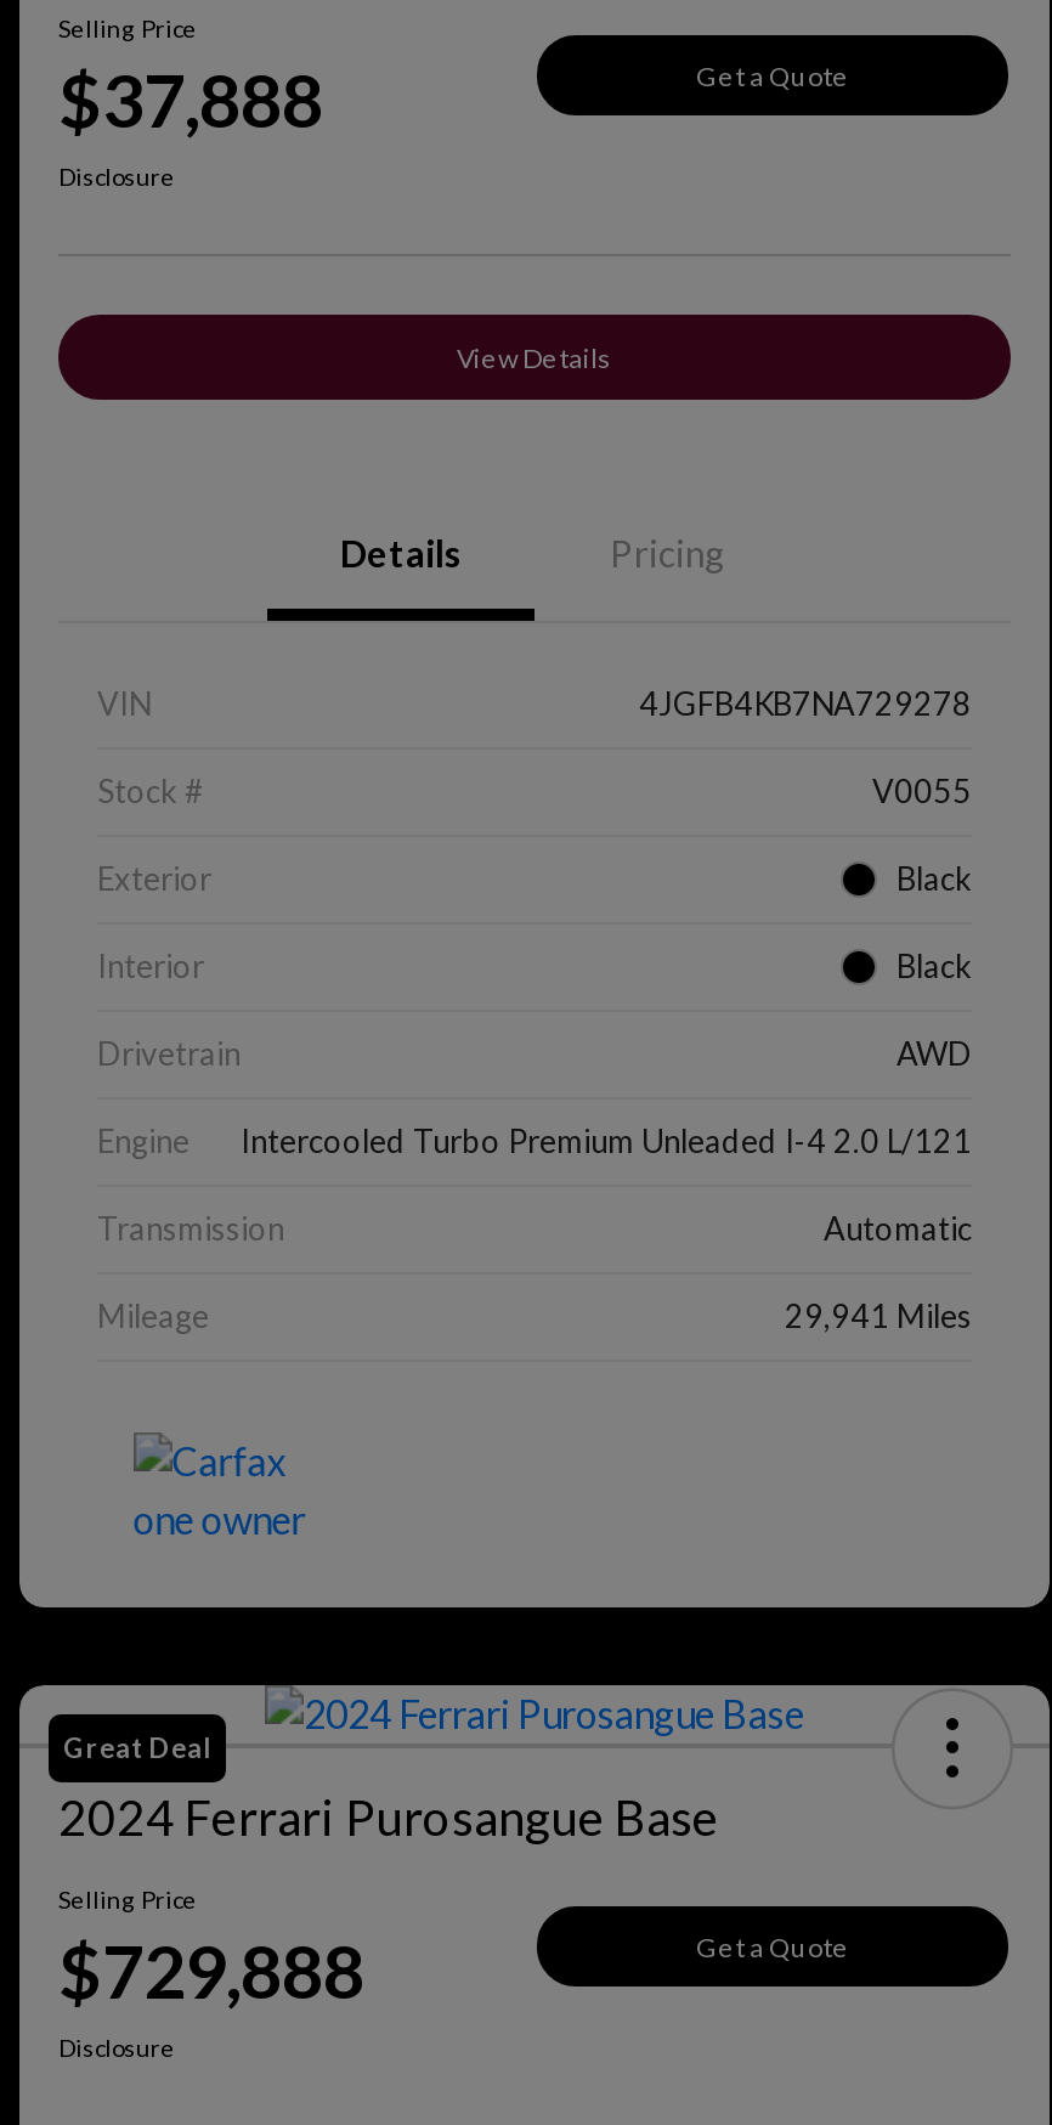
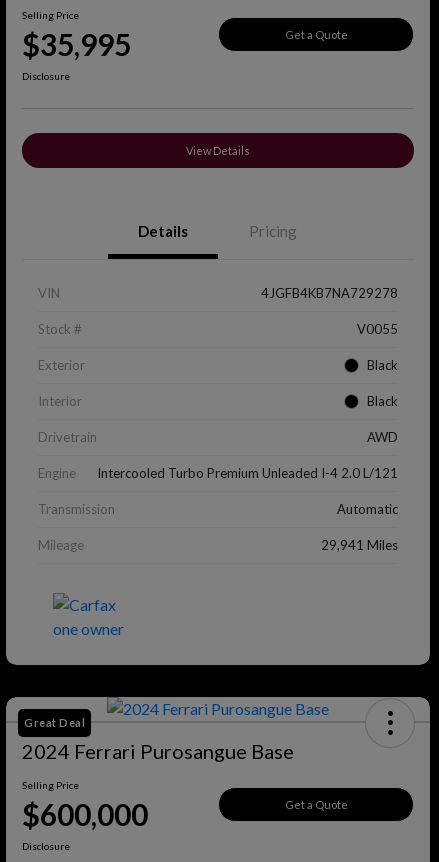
- $37,888
+ $35,995

- $729,888
+ $600,000
